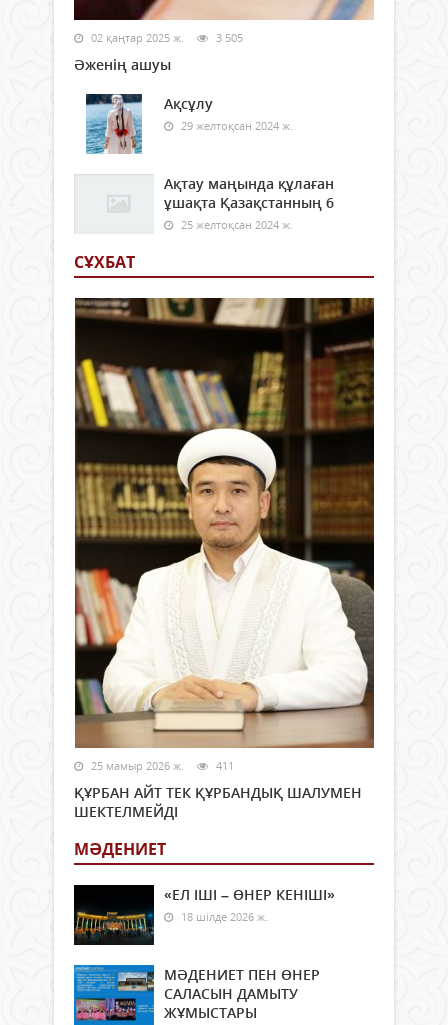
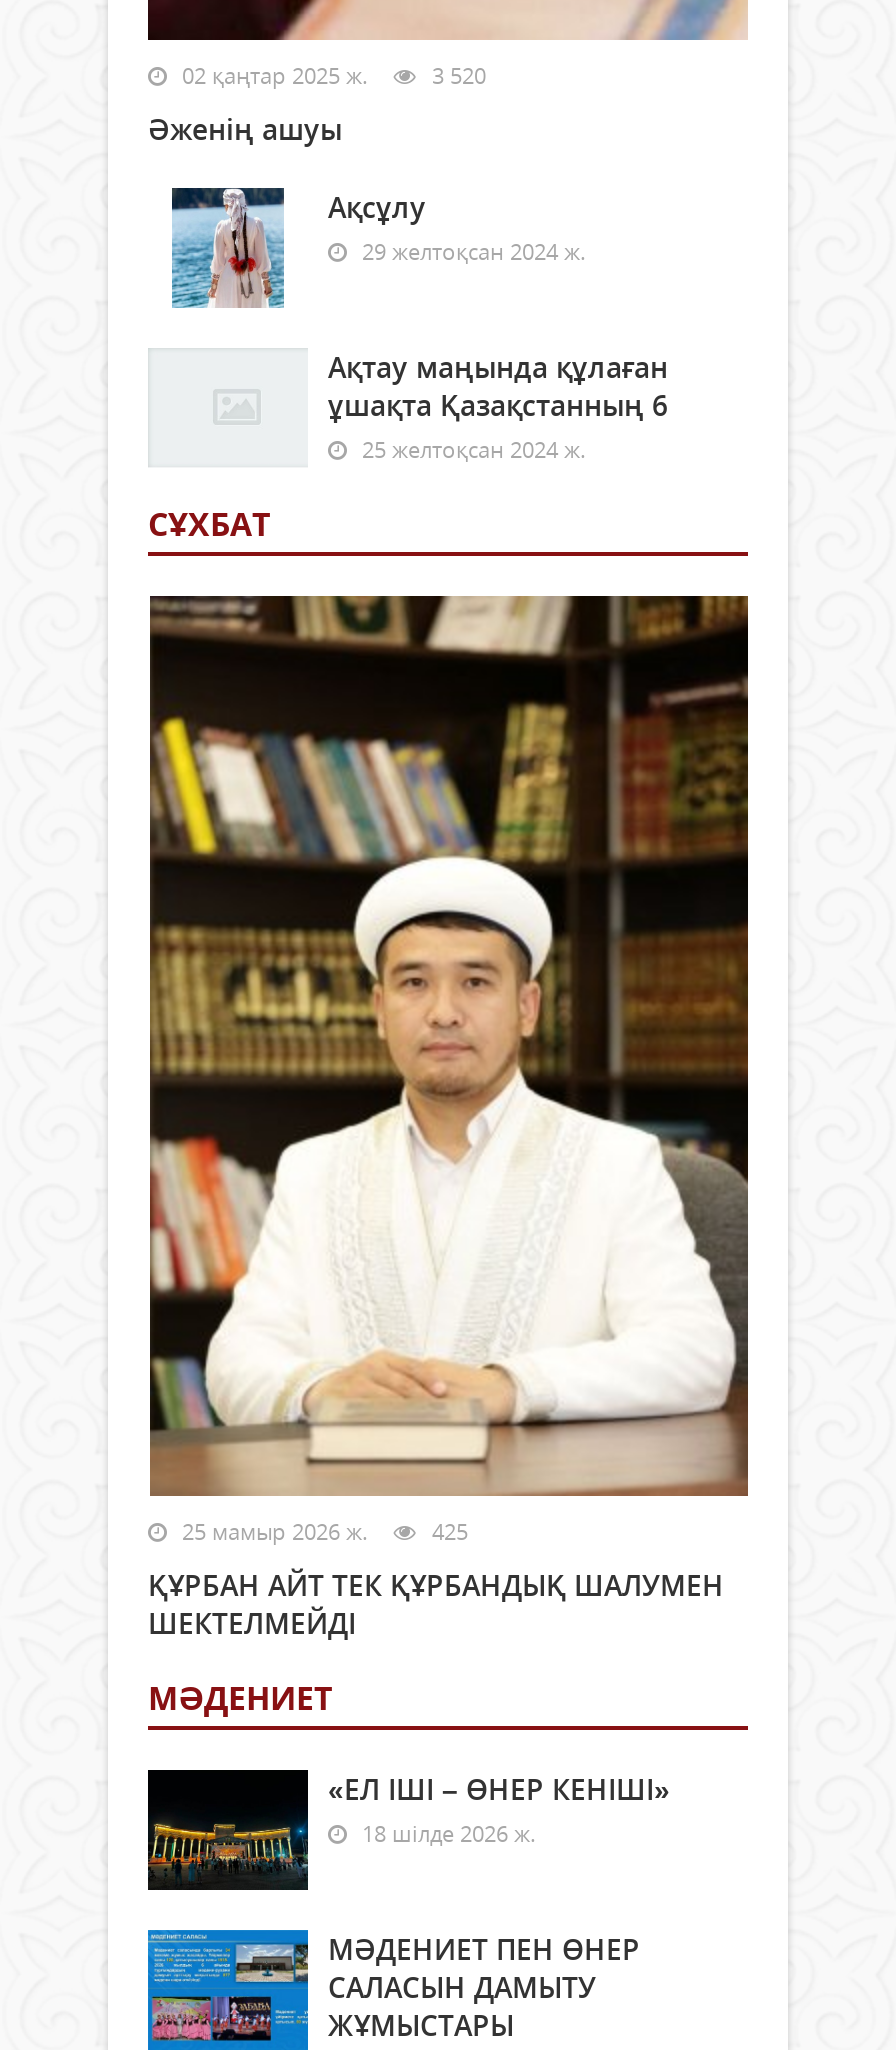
- 02 қаңтар 2025 ж. 3 505
+ 02 қаңтар 2025 ж. 3 520

- 25 мамыр 2026 ж. 411
+ 25 мамыр 2026 ж. 425
